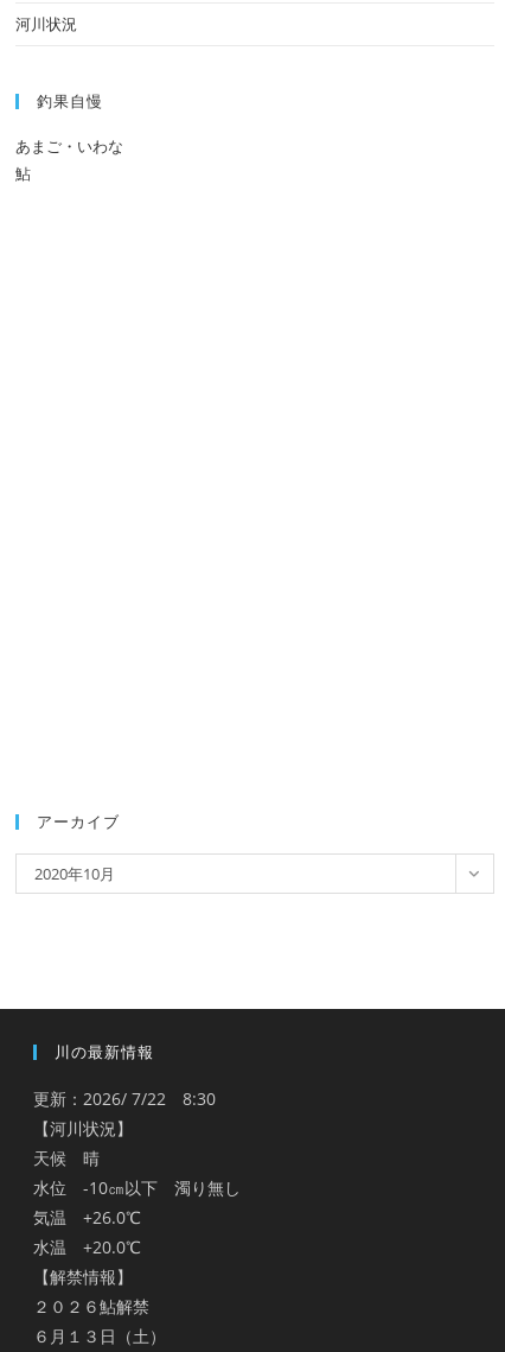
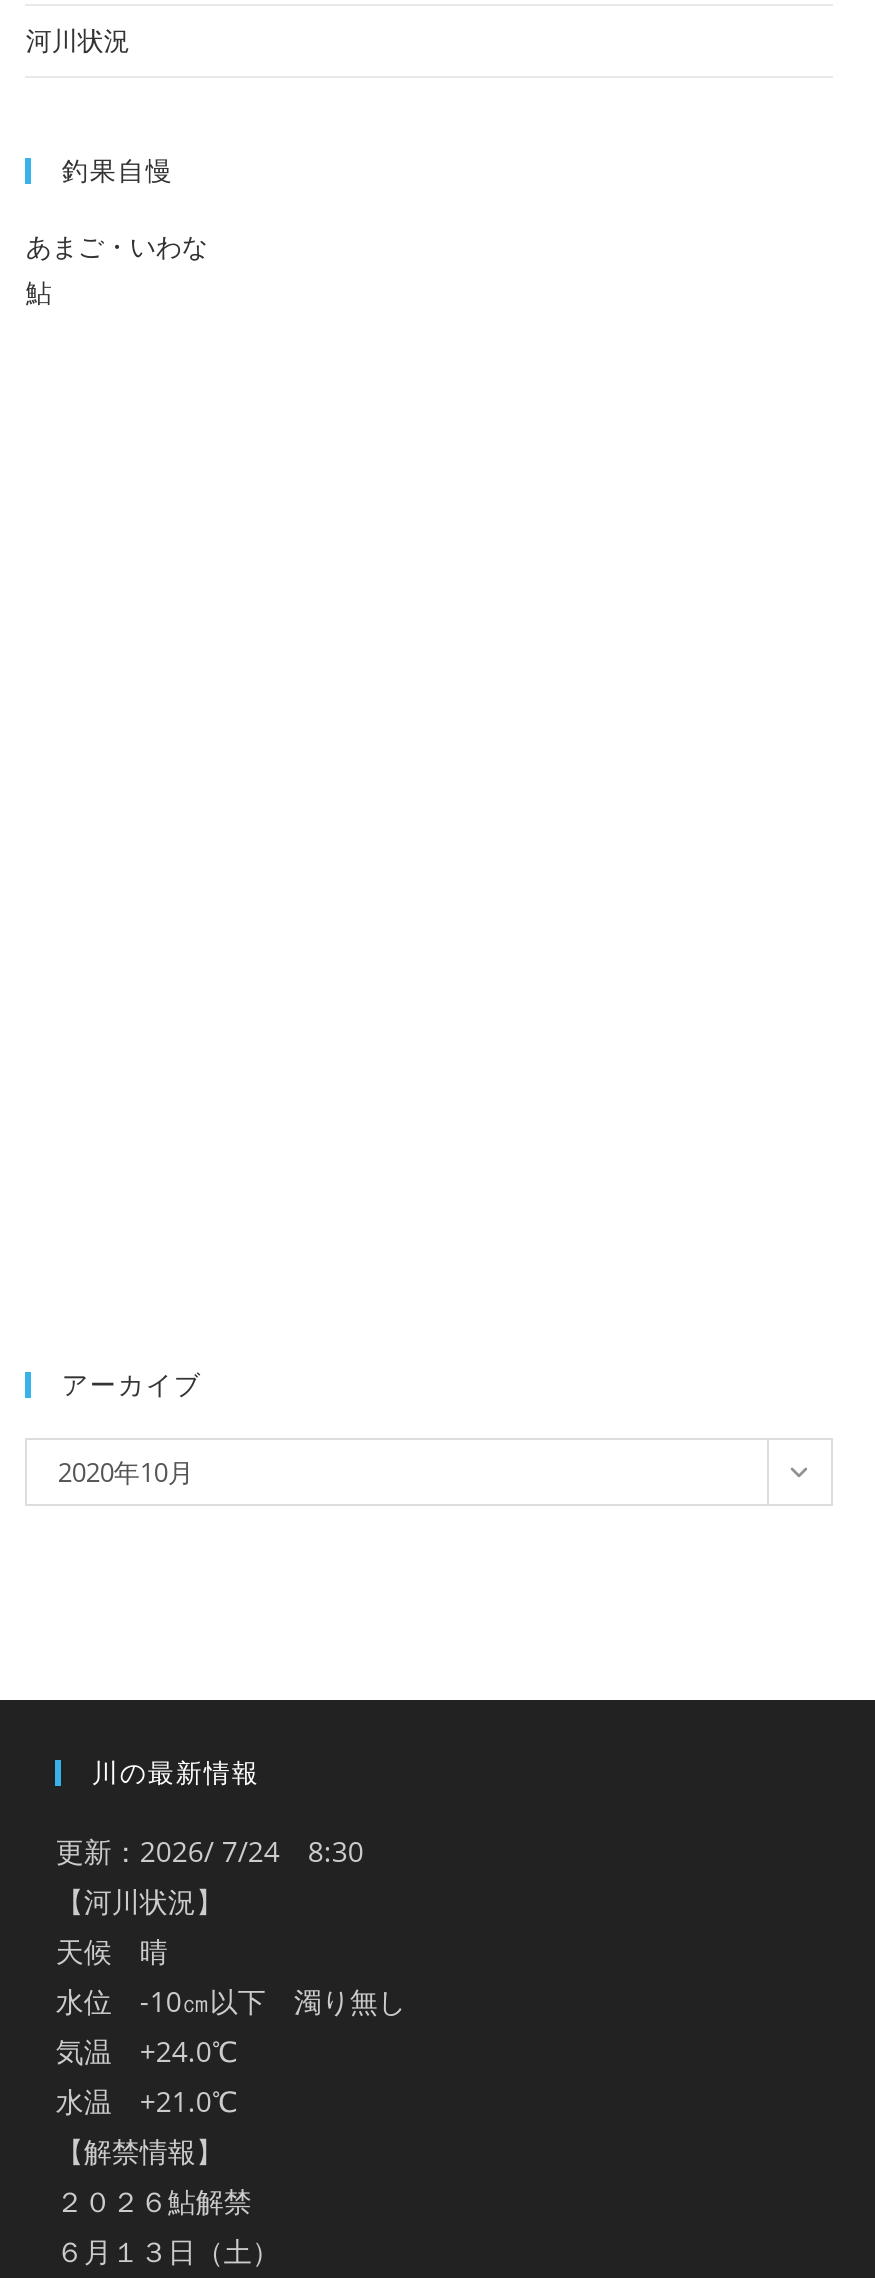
- 更新：2026/ 7/22 8:30
+ 更新：2026/ 7/24 8:30

- 気温 +26.0℃
+ 気温 +24.0℃

- 水温 +20.0℃
+ 水温 +21.0℃
